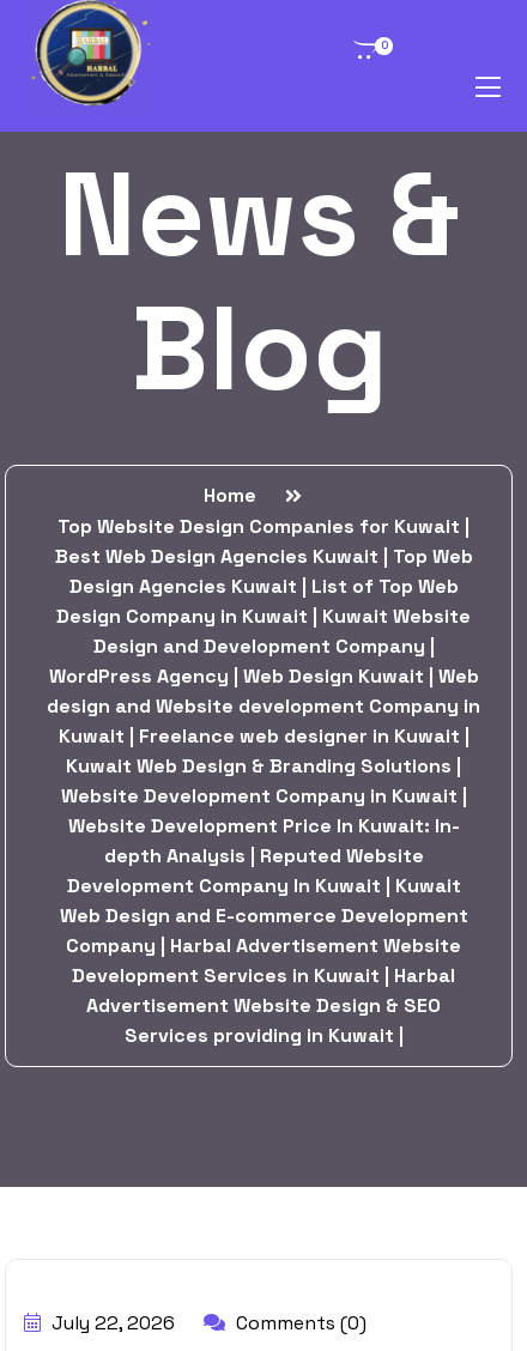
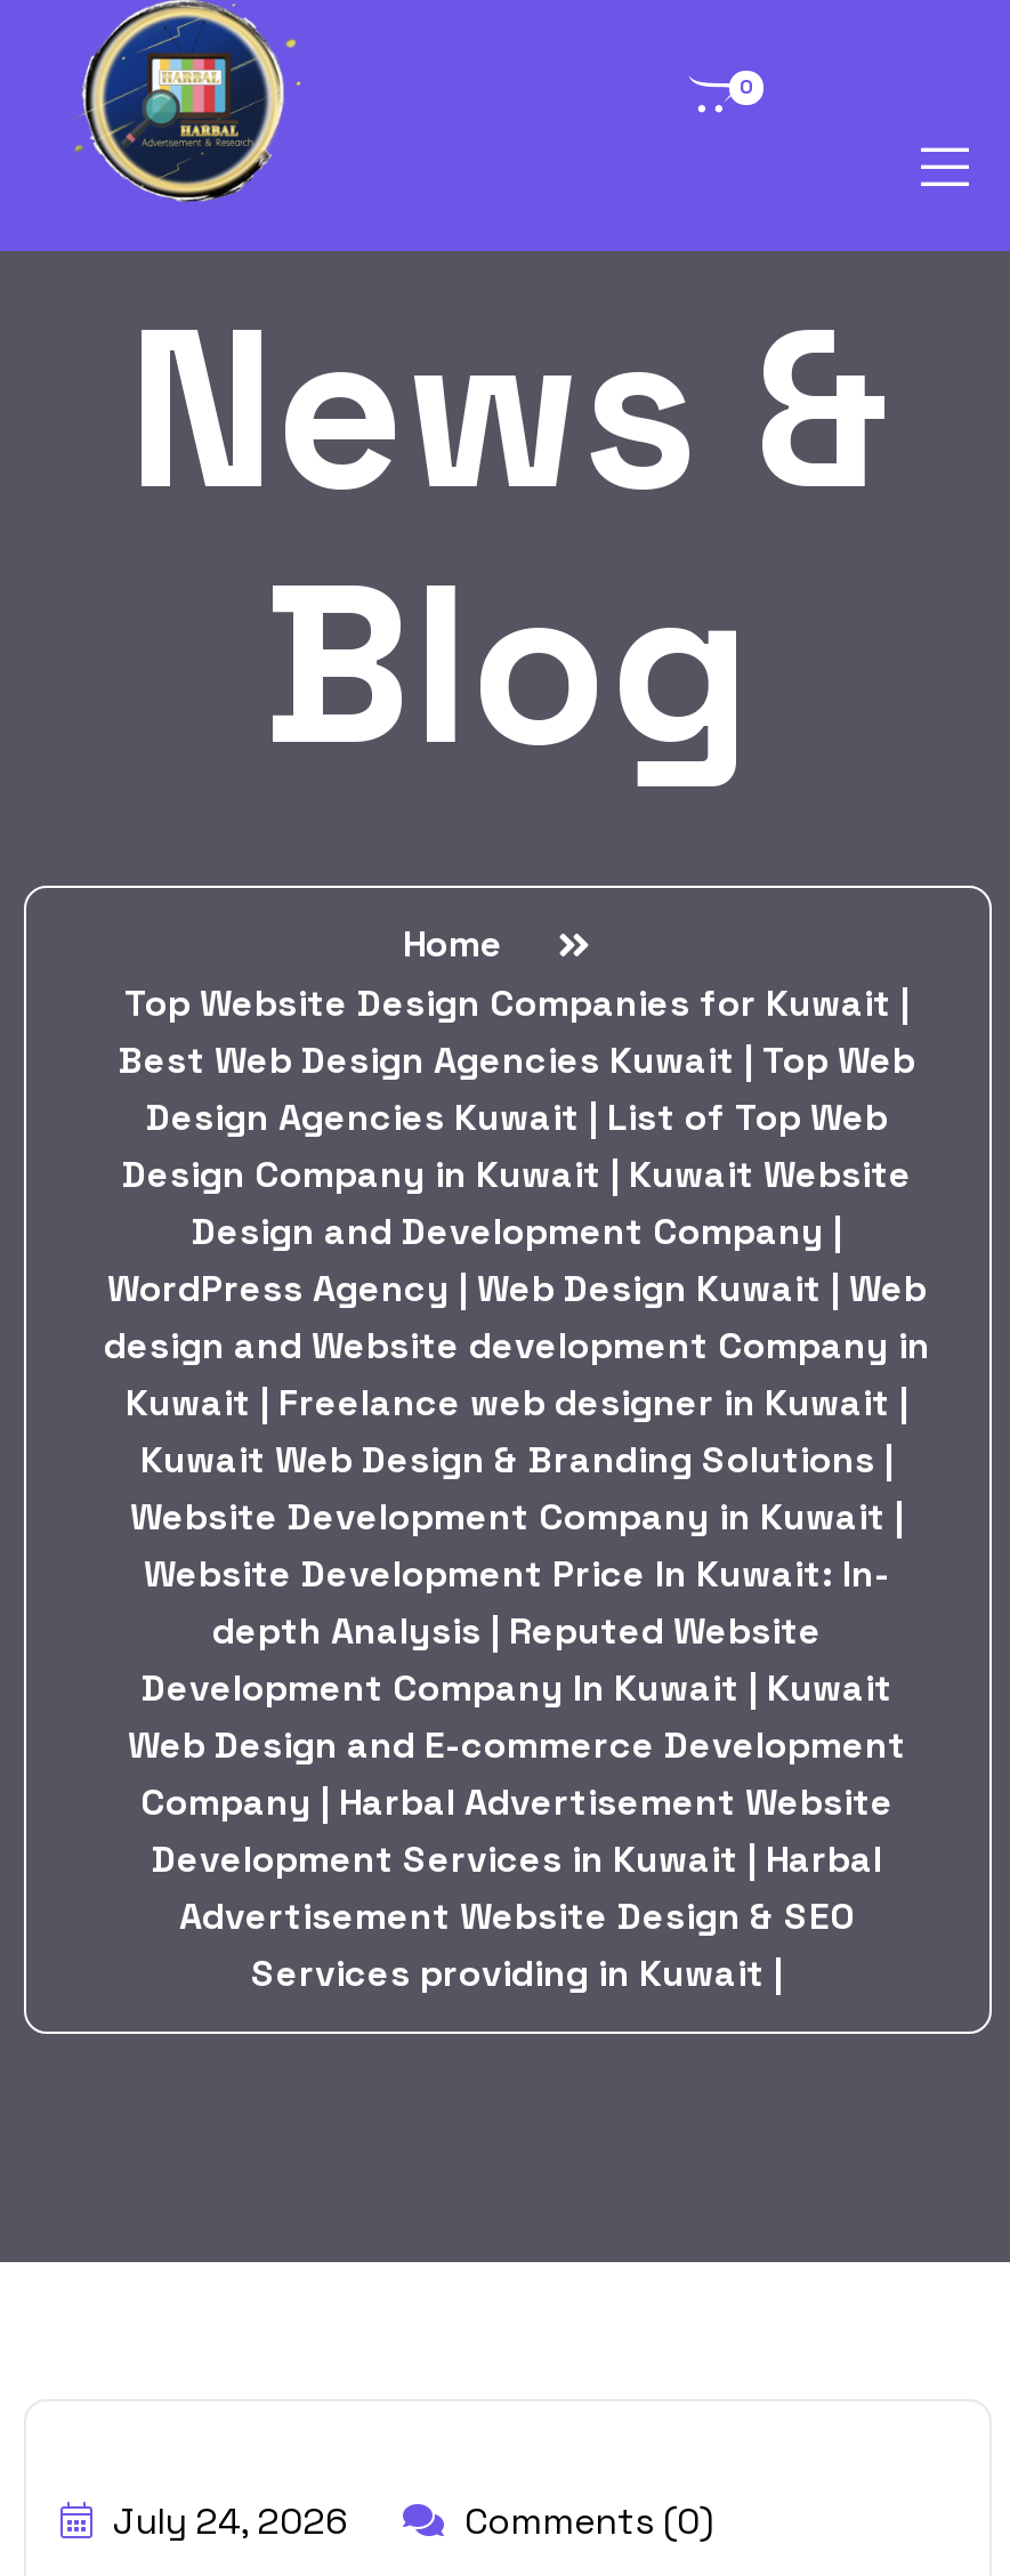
- July 22, 2026
+ July 24, 2026
